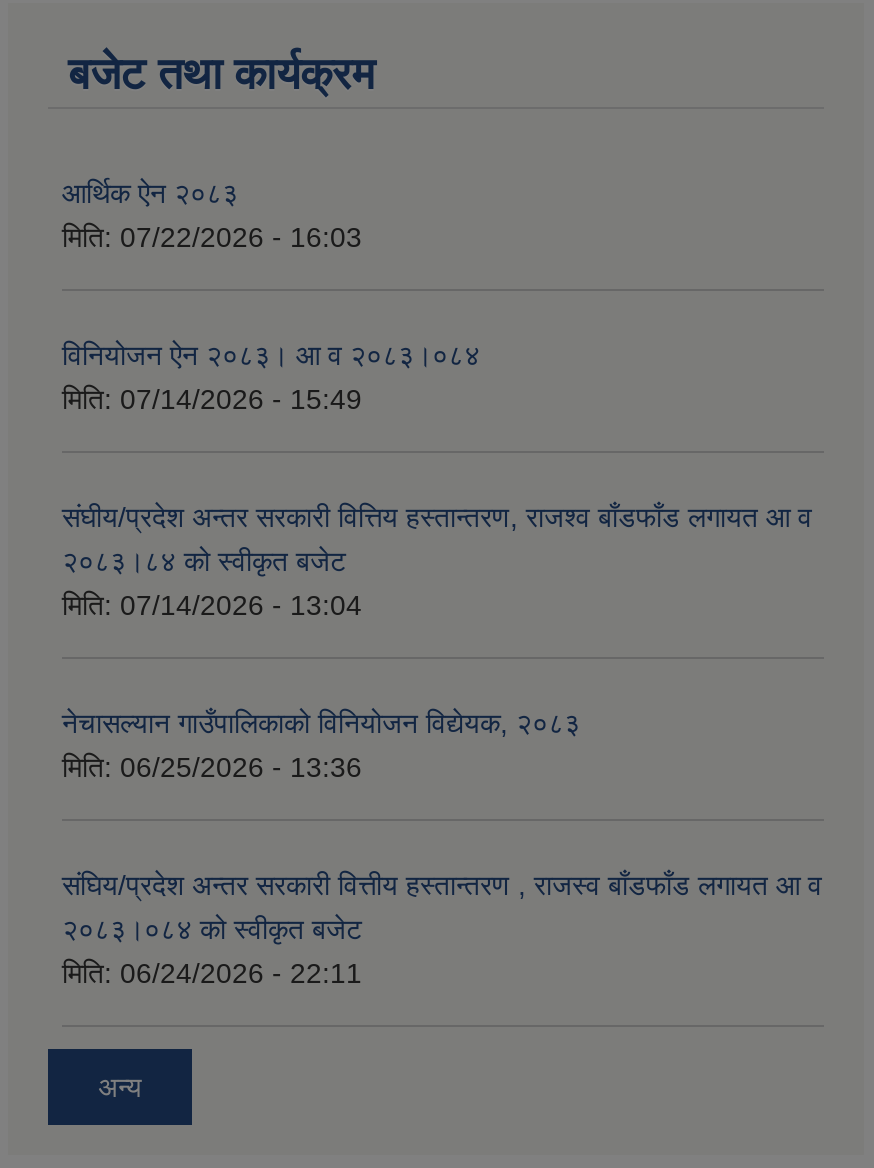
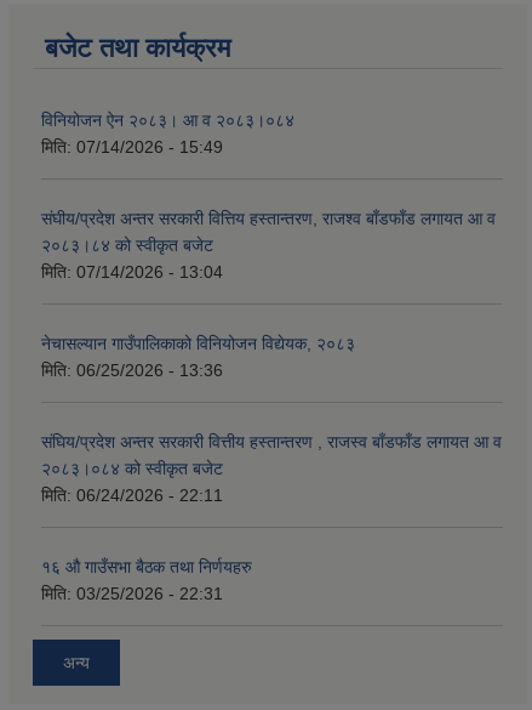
- आर्थिक ऐन २०८३
- मिति: 07/22/2026 - 16:03

moved up: विनियोजन ऐन २०८३। आ व २०८३।०८४ | मिति: 07/14/2026 - 15:49 | संघीय/प्रदेश अन्तर सरकारी वित्तिय हस्तान्तरण, राजश्व बाँडफाँड लगायत आ व | ... | २०८३।०८४ को स्वीकृत बजेट | मिति: 06/24/2026 - 22:11

+ १६ औ गाउँसभा बैठक तथा निर्णयहरु
+ मिति: 03/25/2026 - 22:31
